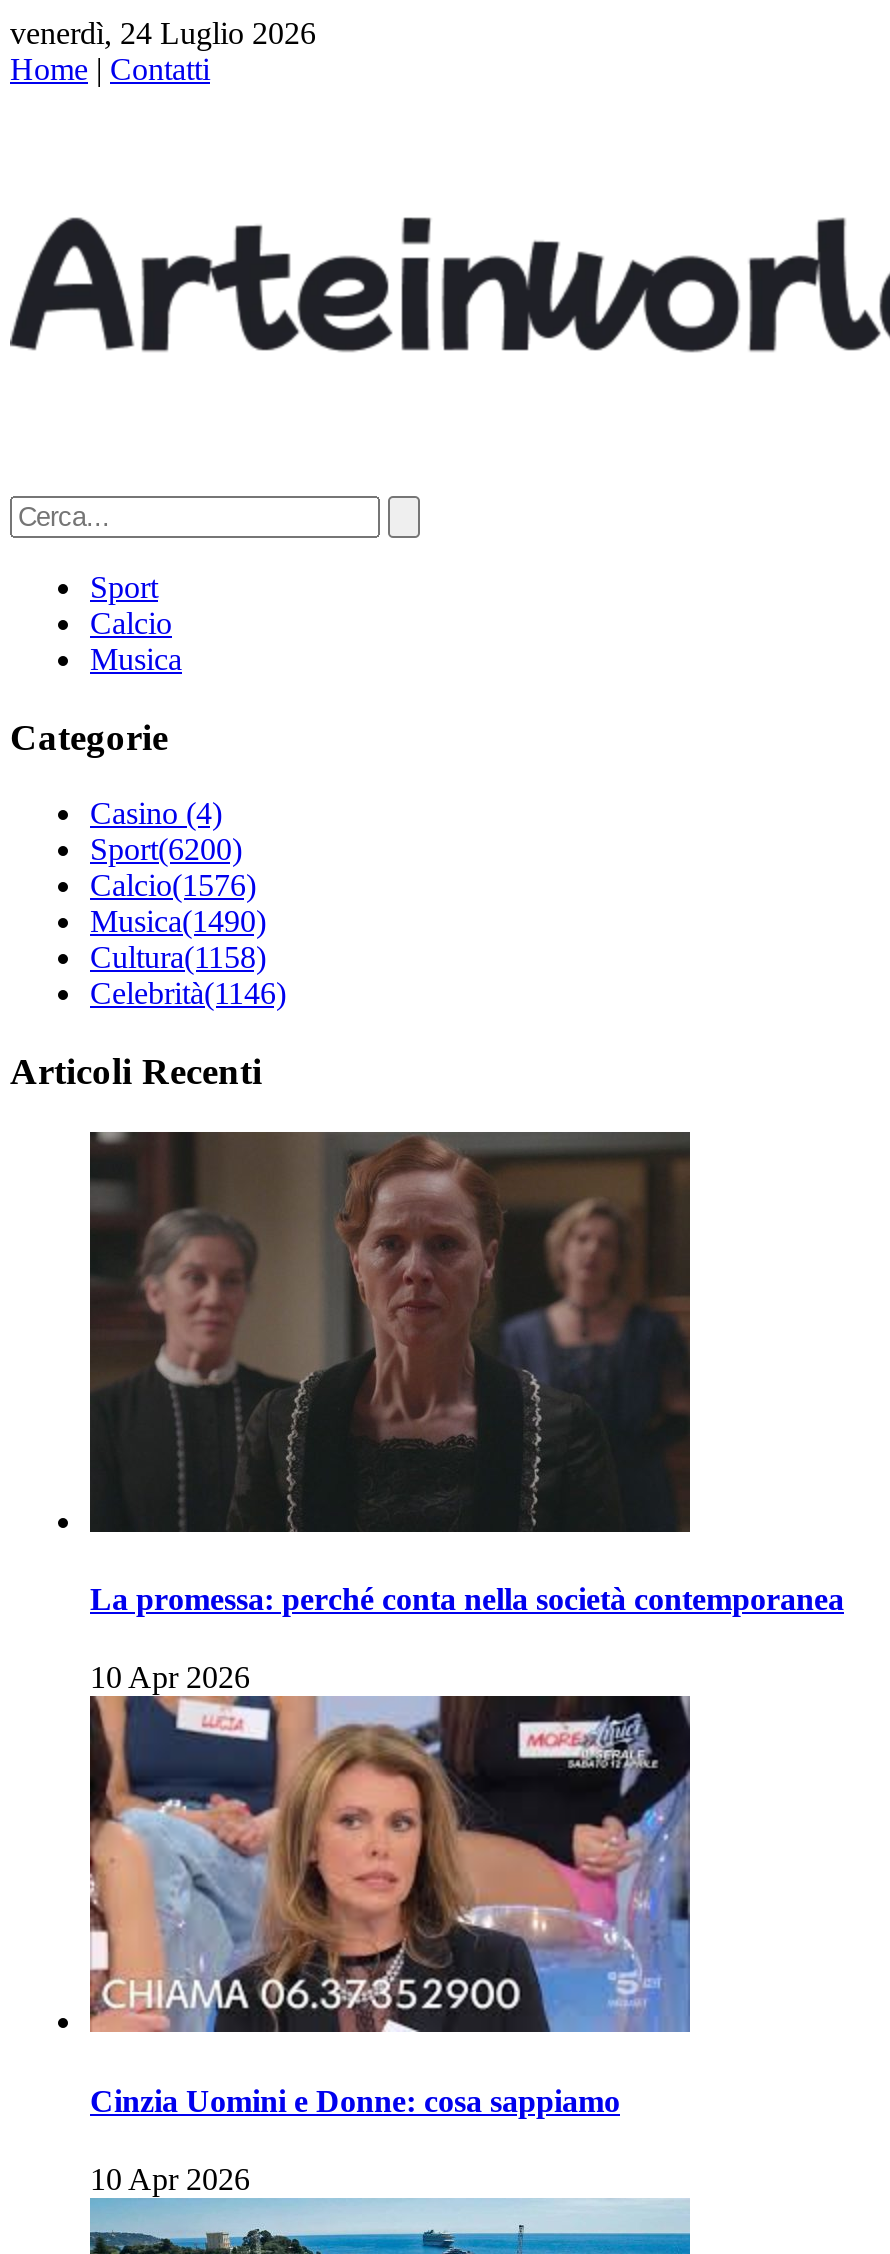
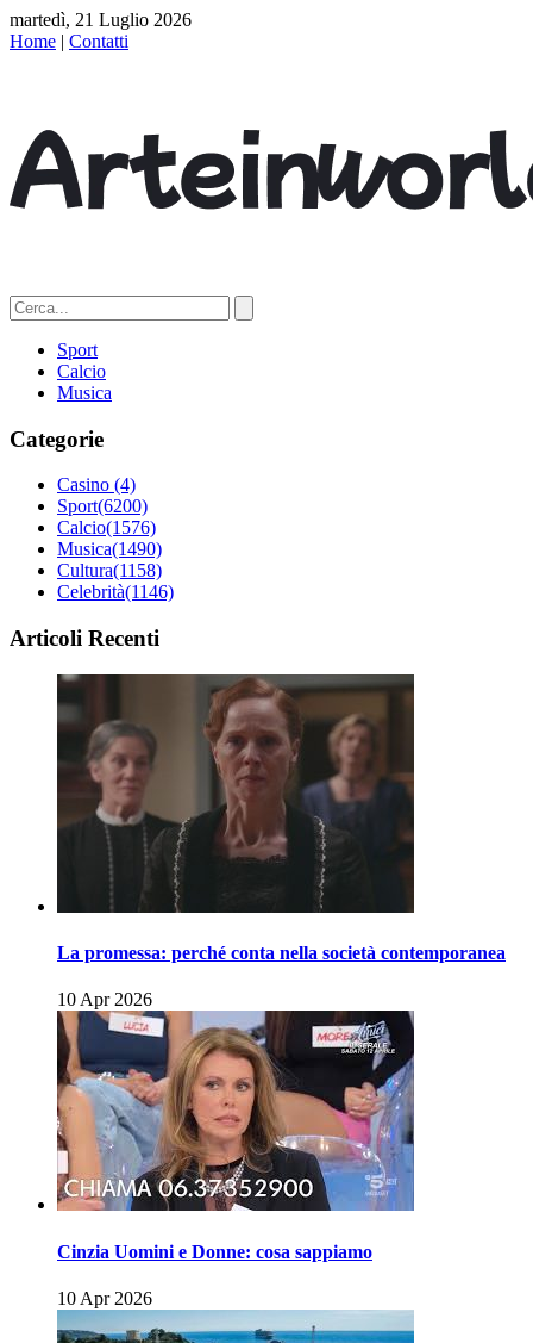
- venerdì, 24 Luglio 2026
+ martedì, 21 Luglio 2026
